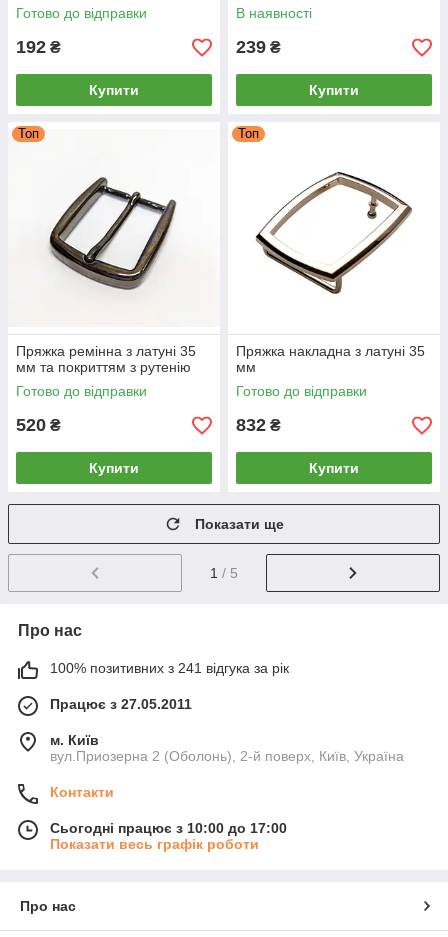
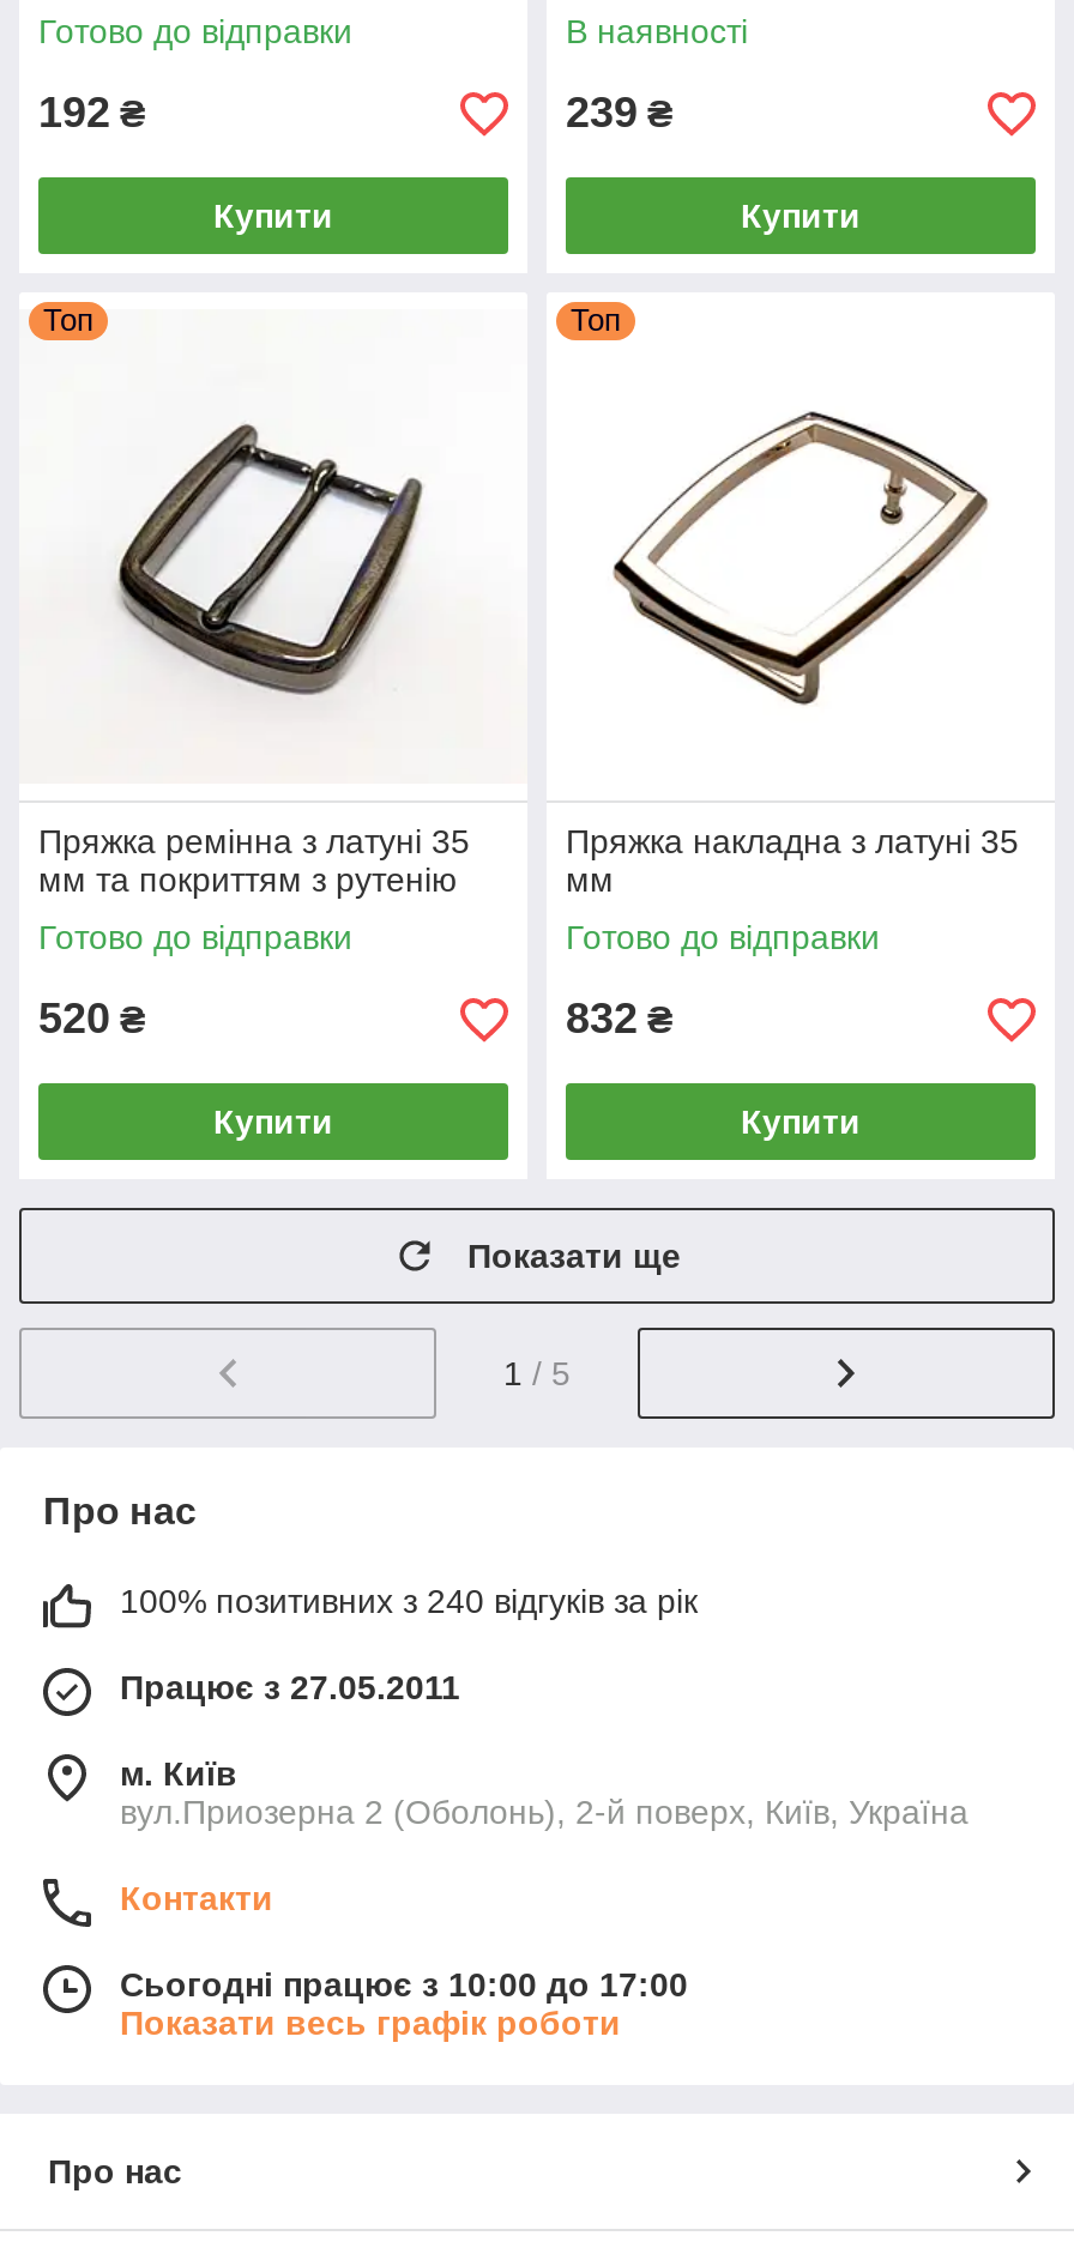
- 100% позитивних з 241 відгука за рік
+ 100% позитивних з 240 відгуків за рік
